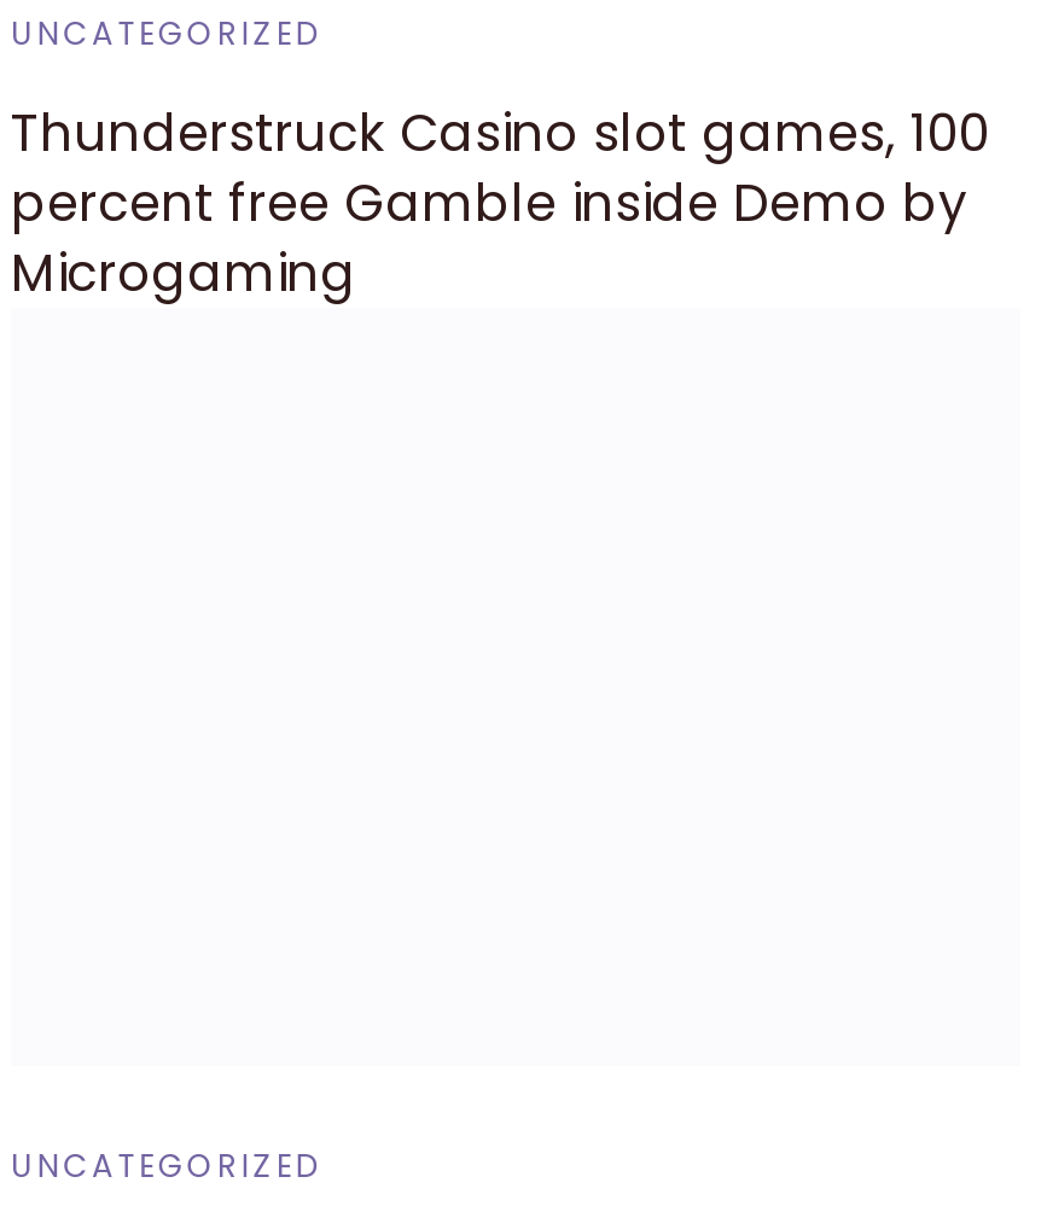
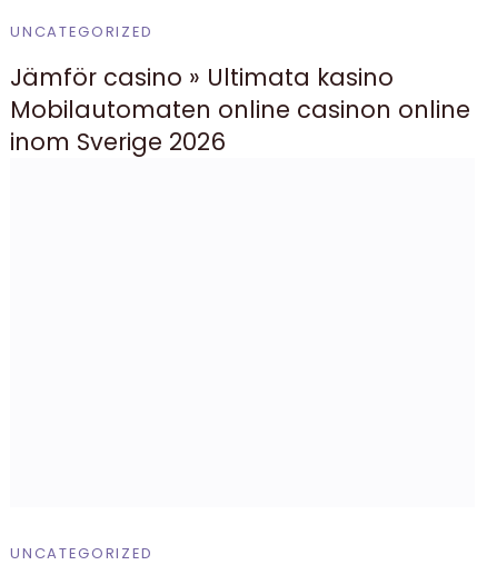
- Thunderstruck Casino slot games, 100
- percent free Gamble inside Demo by
- Microgaming
+ Jämför casino » Ultimata kasino
+ Mobilautomaten online casinon online
+ inom Sverige 2026
